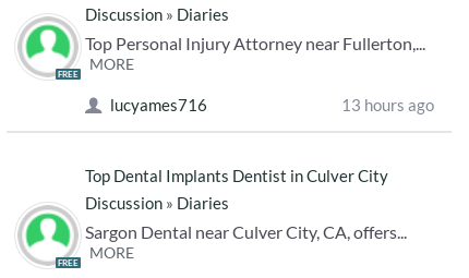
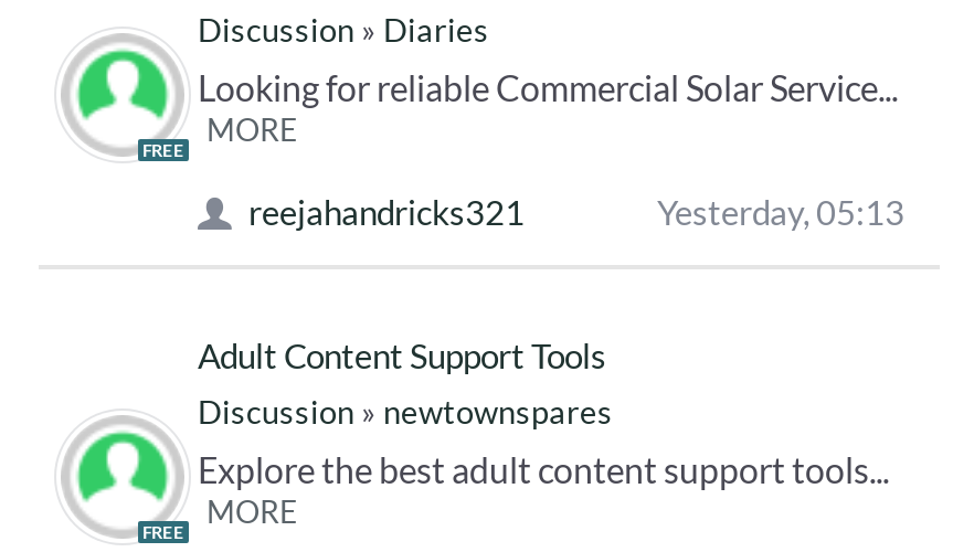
- Top Personal Injury Attorney near Fullerton,...
+ Looking for reliable Commercial Solar Service...

- lucyames716
- 13 hours ago
+ reejahandricks321
+ Yesterday, 05:13

- Top Dental Implants Dentist in Culver City
- Discussion» Diaries
- Sargon Dental near Culver City, CA, offers...
+ Adult Content Support Tools
+ Discussion» newtownspares
+ Explore the best adult content support tools...
